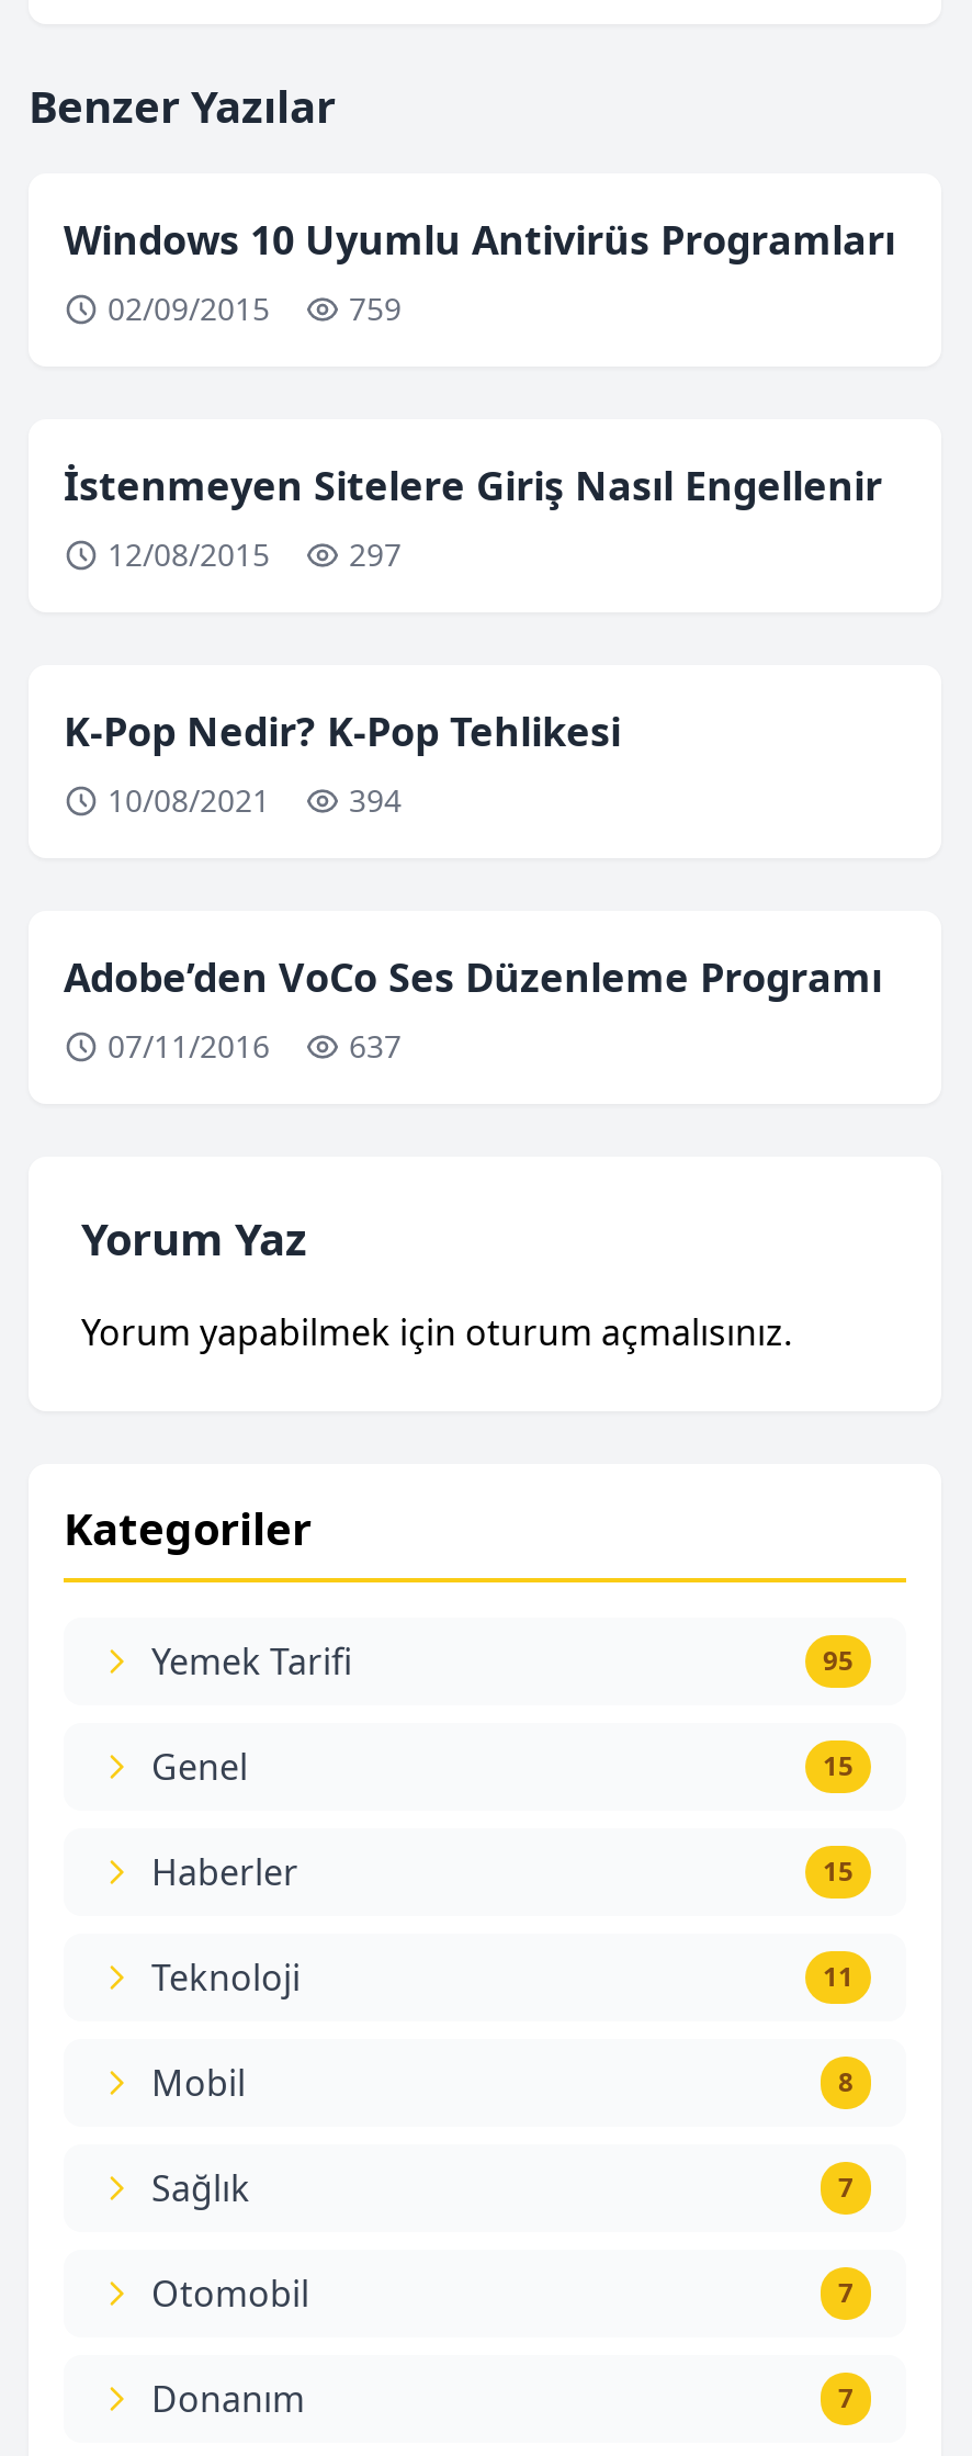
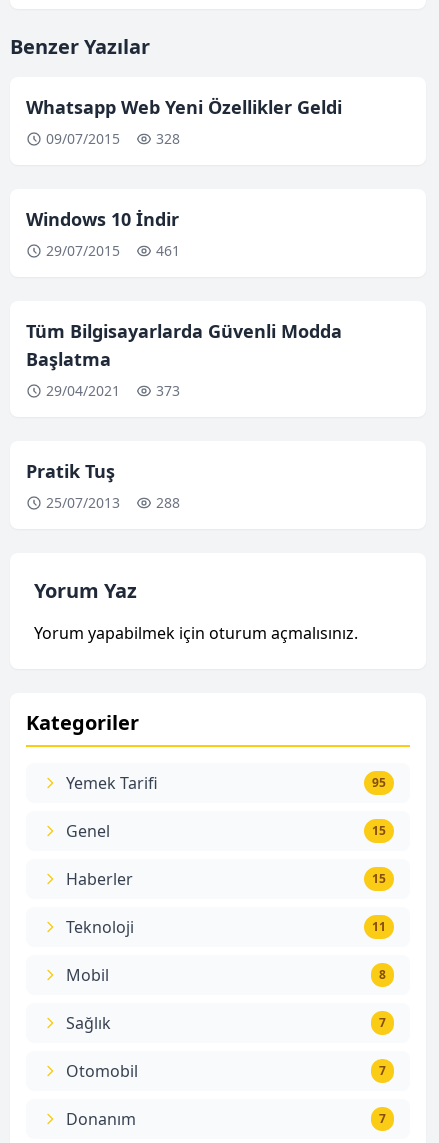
- Windows 10 Uyumlu Antivirüs Programları
- 02/09/2015
- 759
+ Whatsapp Web Yeni Özellikler Geldi
+ 09/07/2015
+ 328

- İstenmeyen Sitelere Giriş Nasıl Engellenir
- 12/08/2015
- 297
+ Windows 10 İndir
+ 29/07/2015
+ 461

- K-Pop Nedir? K-Pop Tehlikesi
- 10/08/2021
- 394
+ Tüm Bilgisayarlarda Güvenli Modda
+ Başlatma
+ 29/04/2021
+ 373

- Adobe’den VoCo Ses Düzenleme Programı
- 07/11/2016
- 637
+ Pratik Tuş
+ 25/07/2013
+ 288
